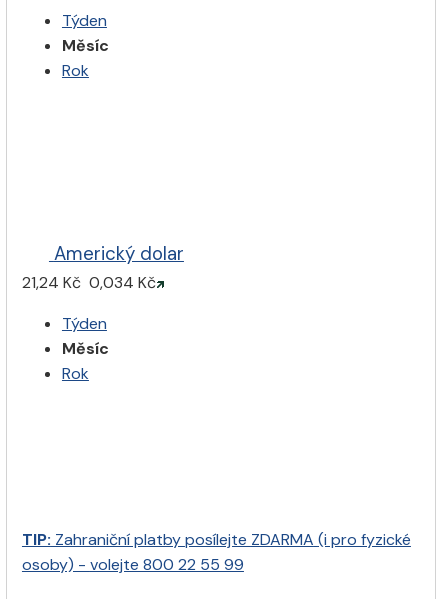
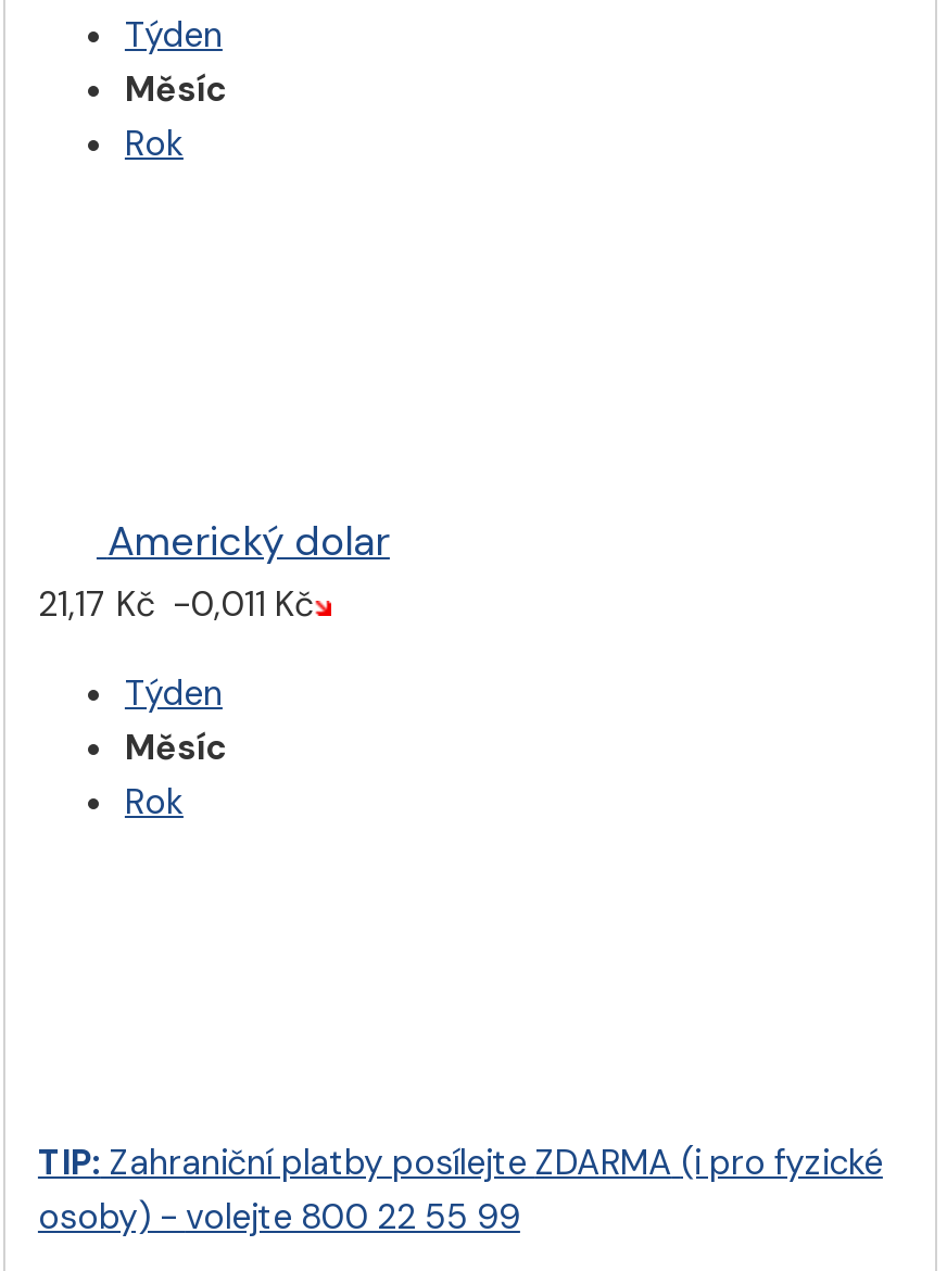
- 21,24 Kč 0,034 Kč
+ 21,17 Kč -0,011 Kč
